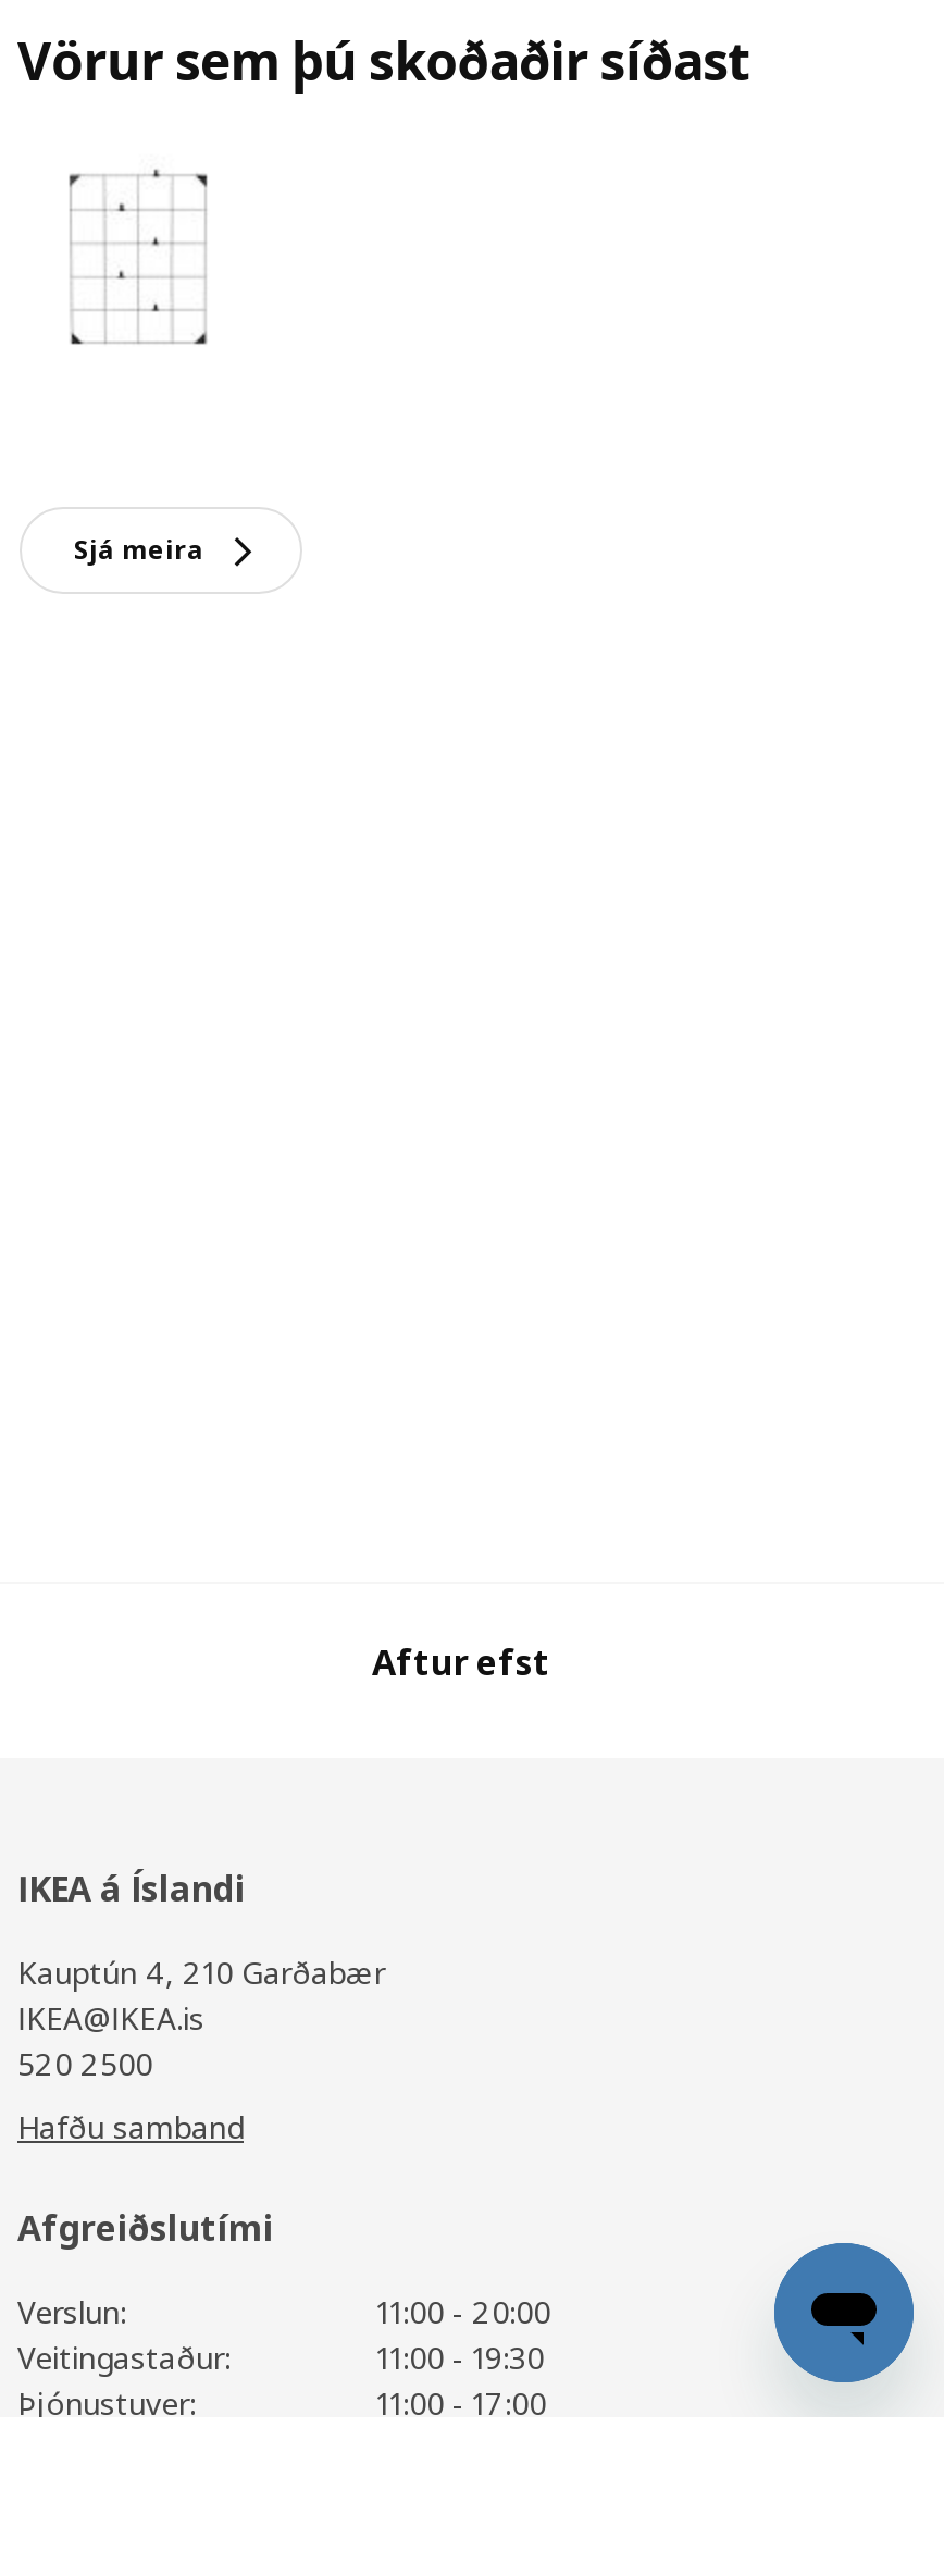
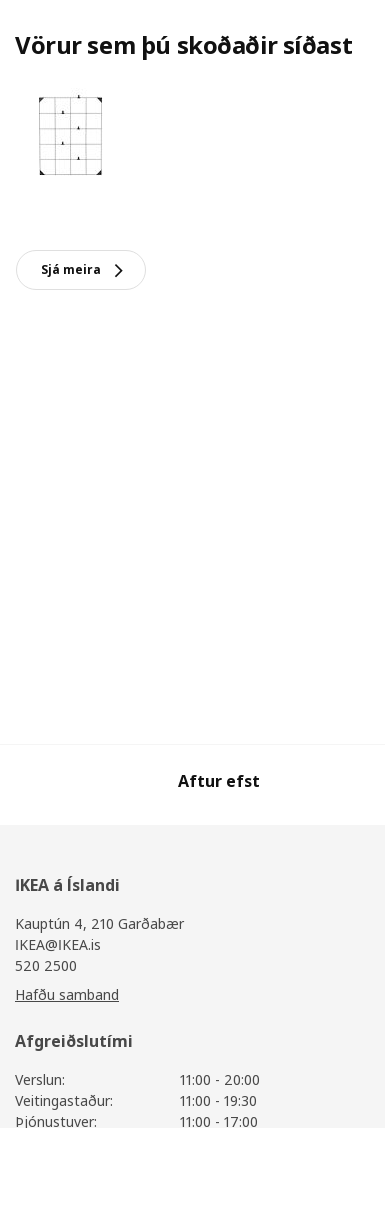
- [image]
